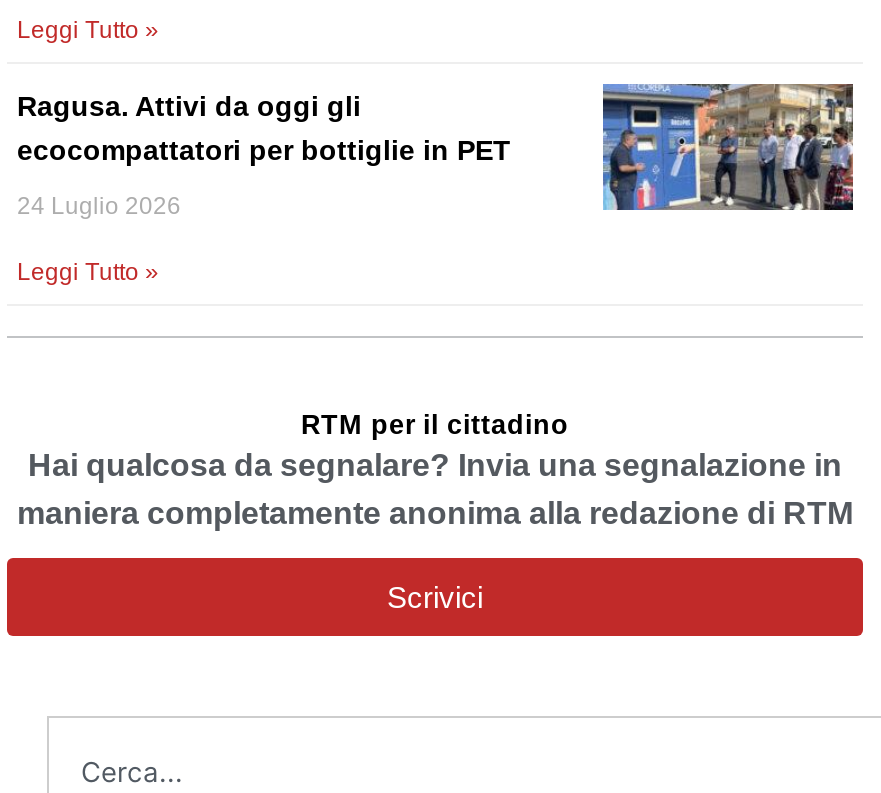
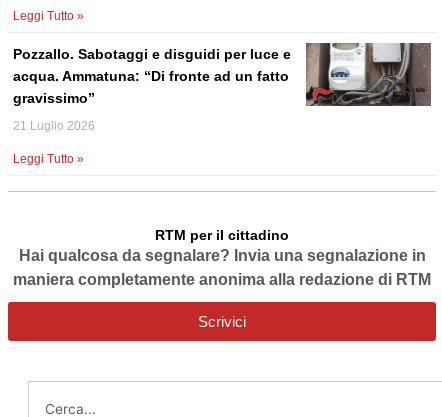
- Ragusa. Attivi da oggi gli
- ecocompattatori per bottiglie in PET
+ Pozzallo. Sabotaggi e disguidi per luce e
+ acqua. Ammatuna: “Di fronte ad un fatto
+ gravissimo”

- [image]
+ [image]

- 24 Luglio 2026
+ 21 Luglio 2026
